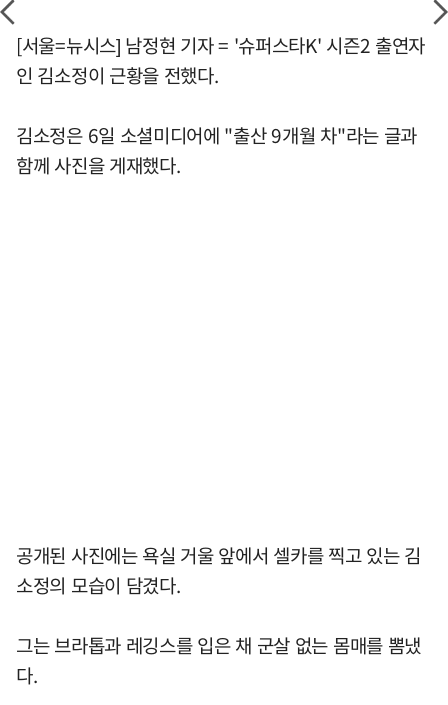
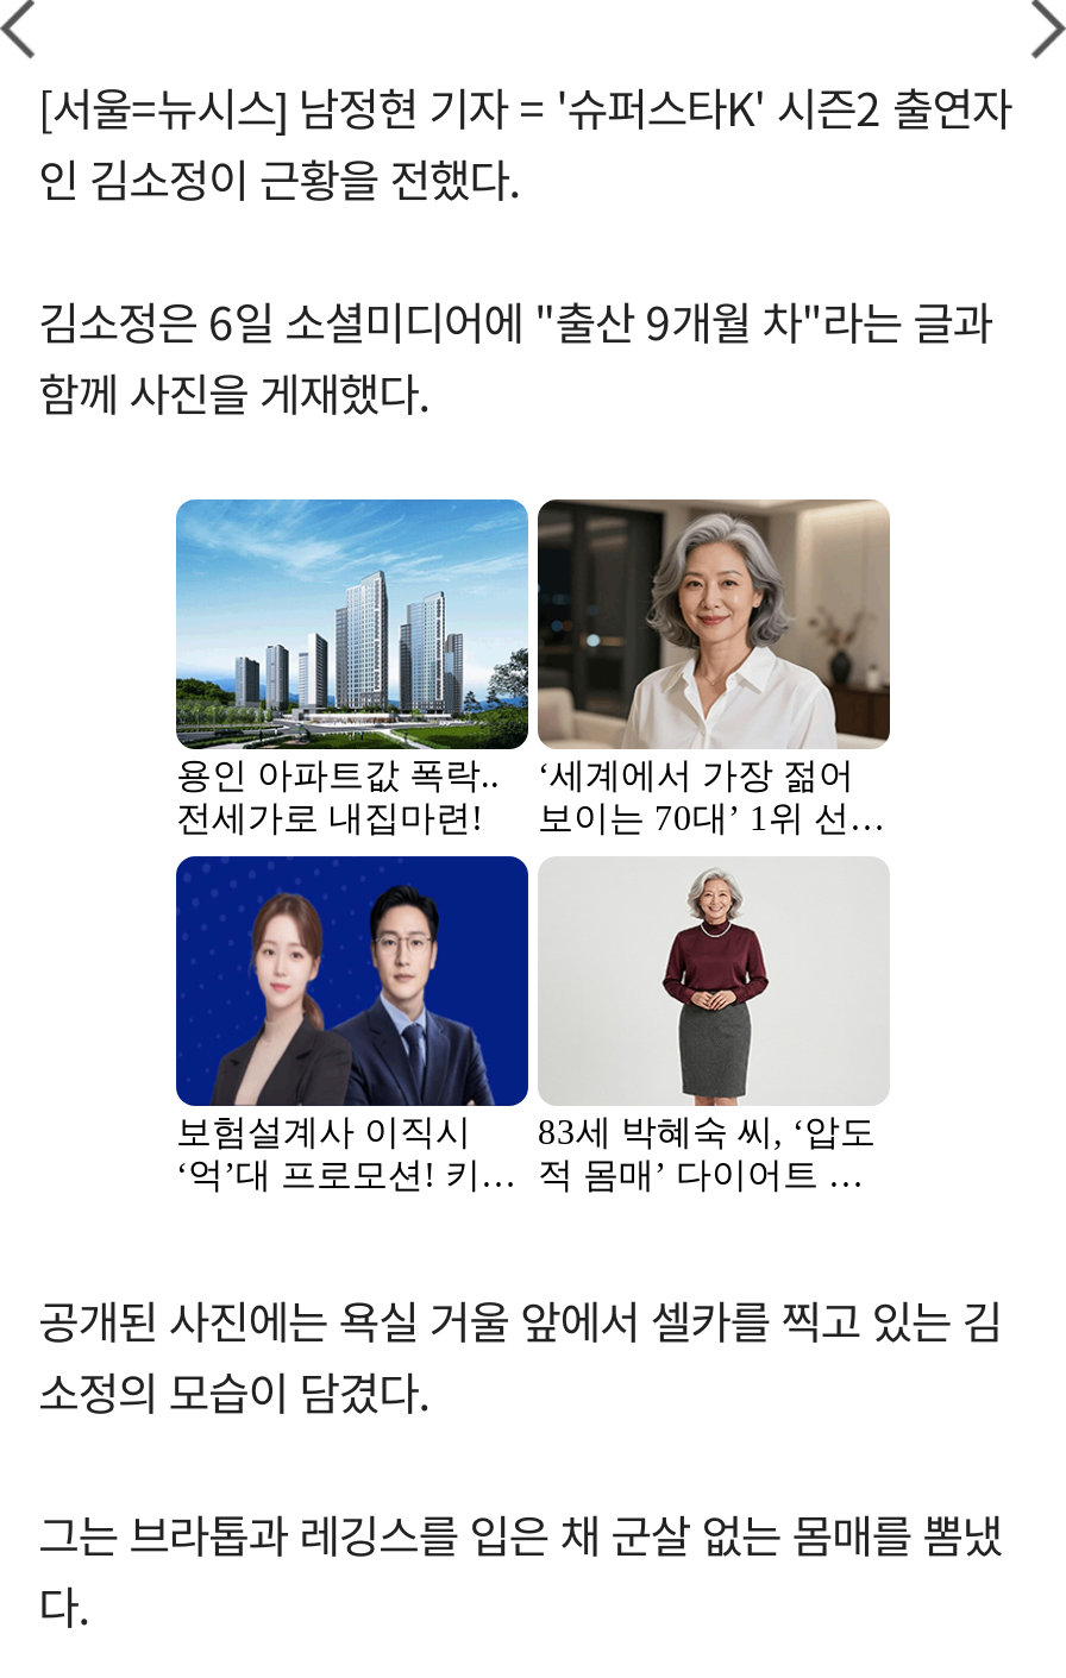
+ [image]

+ [image]
